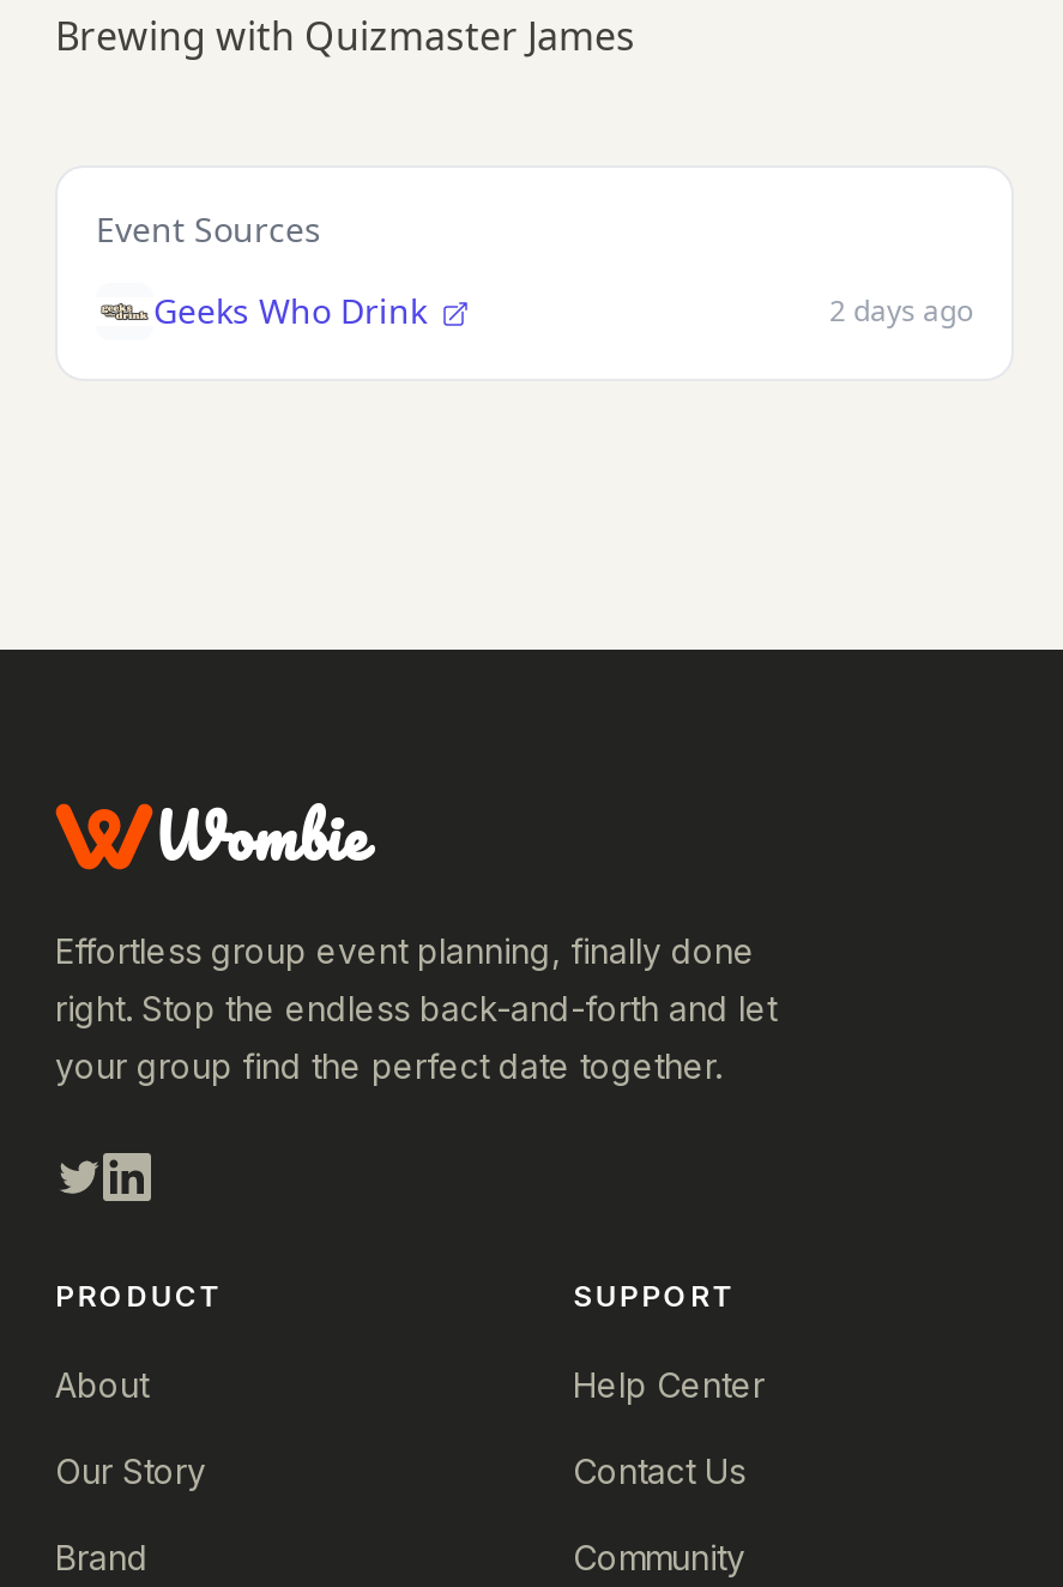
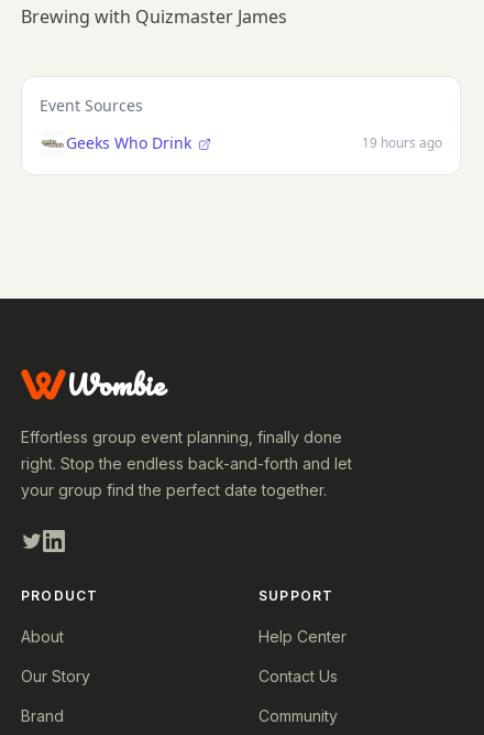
- 2 days ago
+ 19 hours ago
